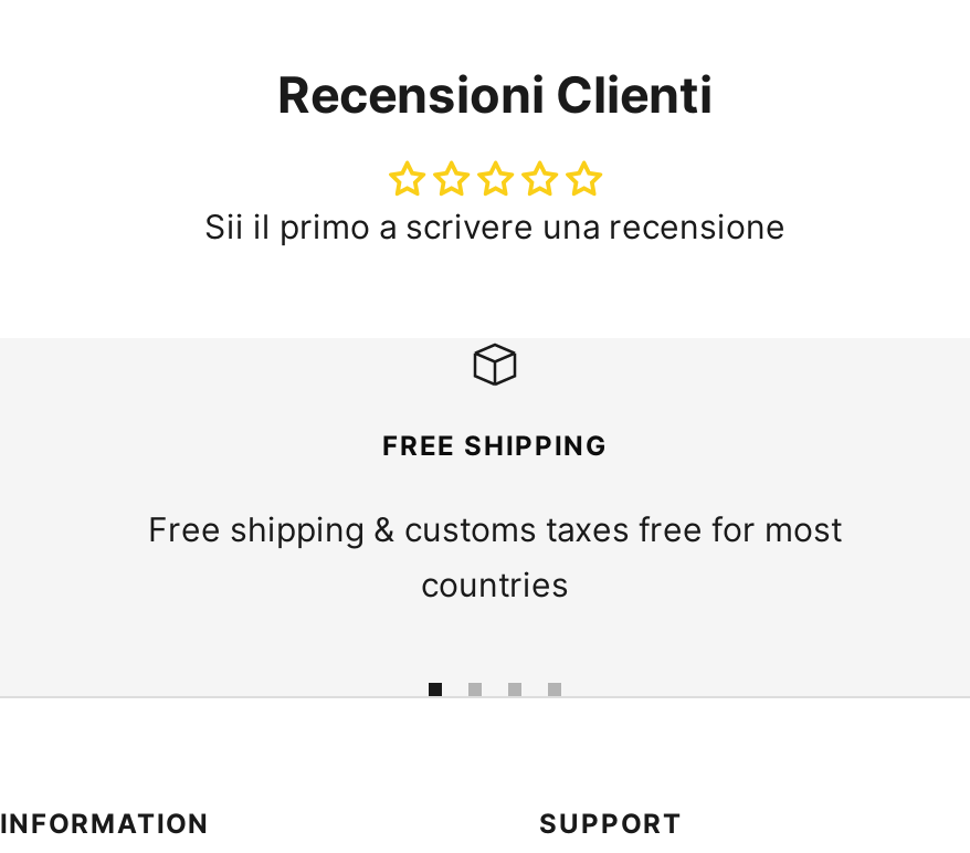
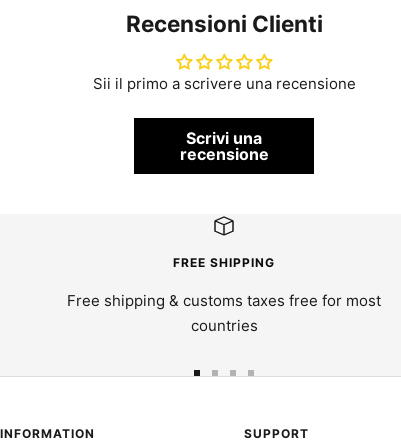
+ Scrivi una
+ recensione
